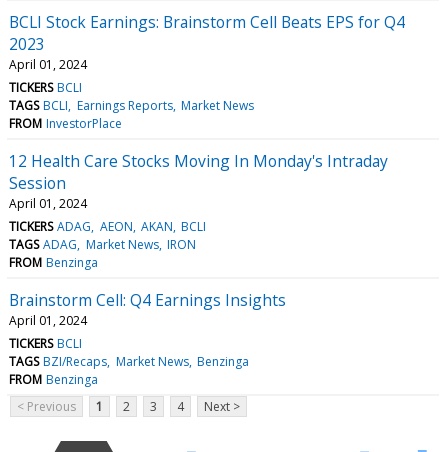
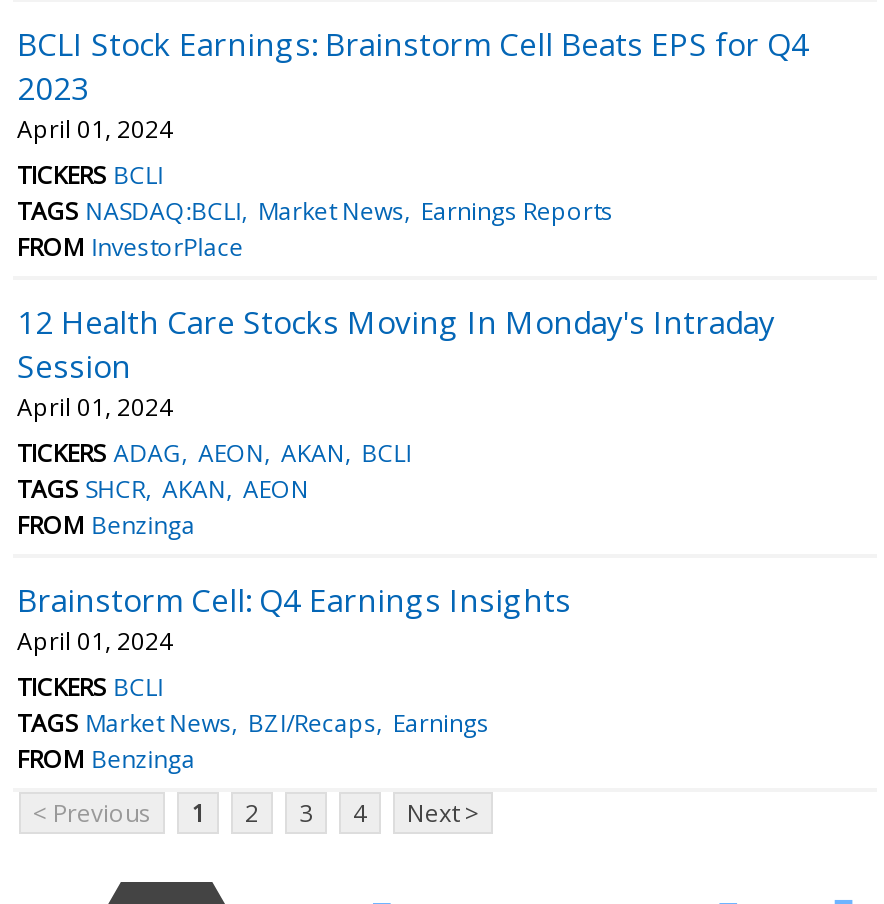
- TAGS BCLI Earnings Reports Market News
+ TAGS NASDAQ:BCLI Market News Earnings Reports

- TAGS ADAG Market News IRON
+ TAGS SHCR AKAN AEON

- TAGS BZI/Recaps Market News Benzinga
+ TAGS Market News BZI/Recaps Earnings
